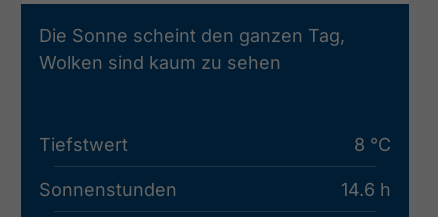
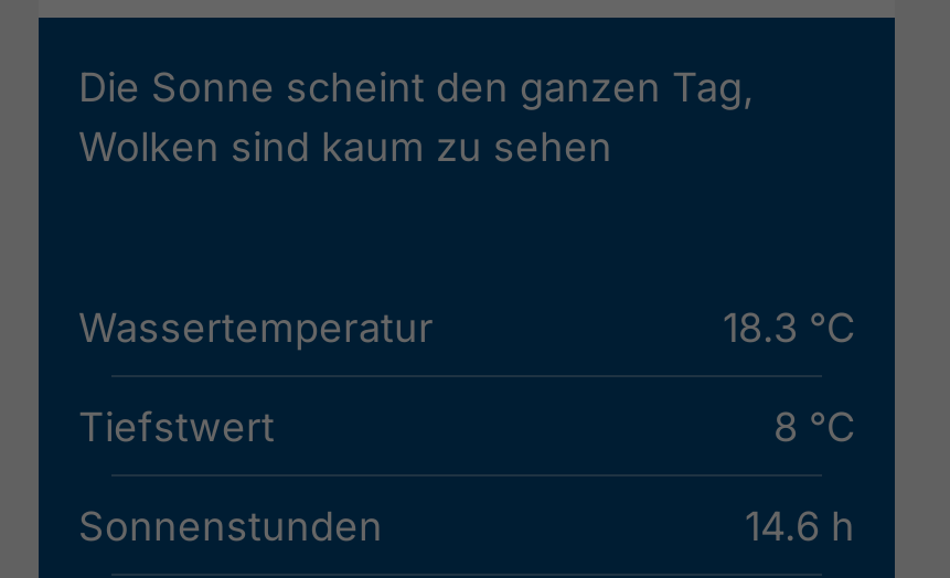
+ Wassertemperatur
+ 18.3 °C
